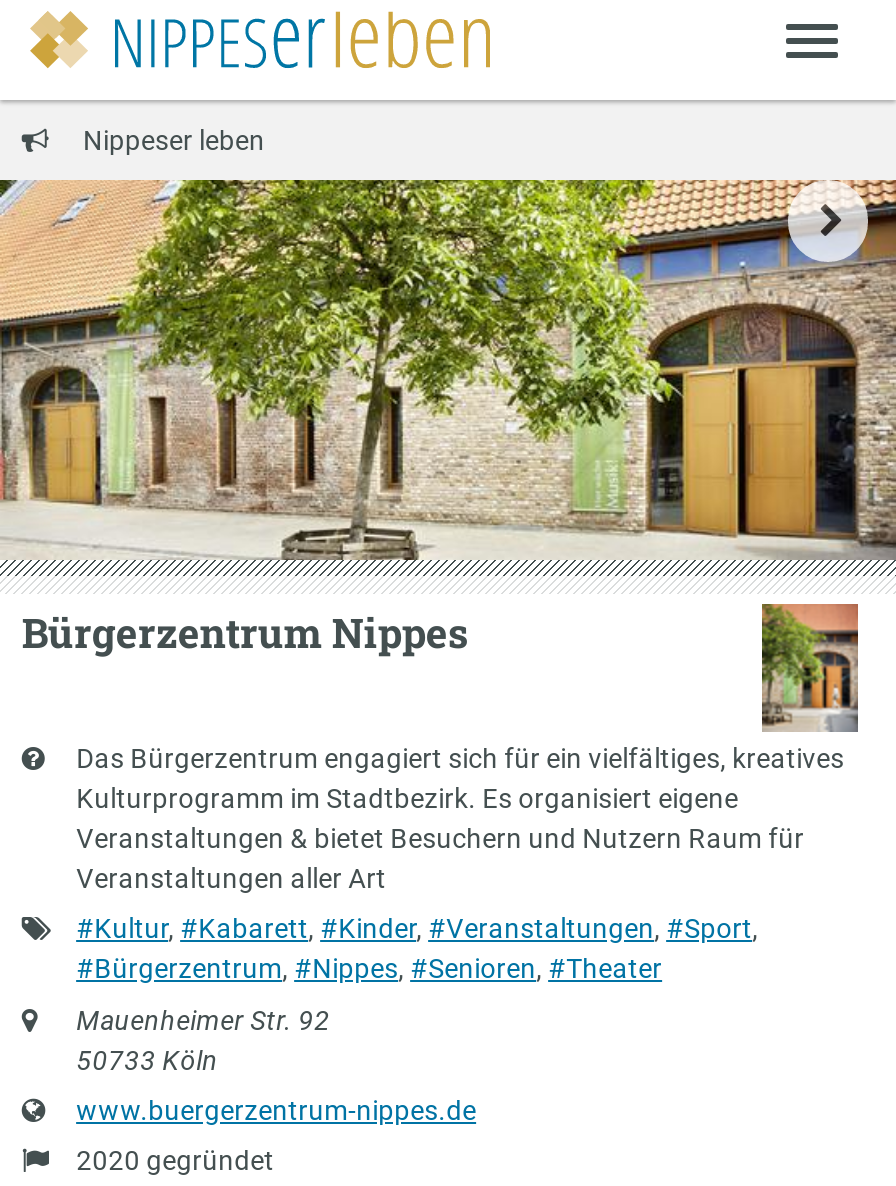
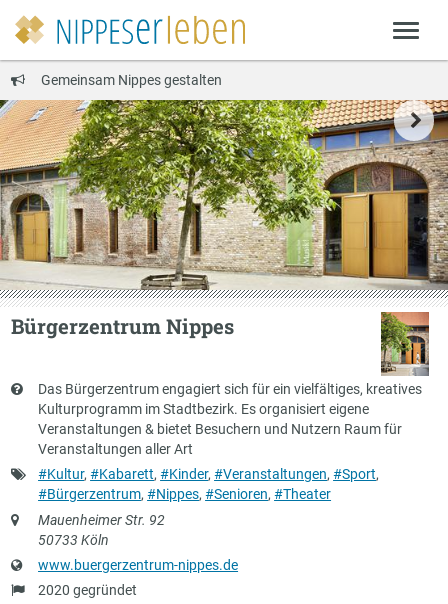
- Nippeser leben
+ Gemeinsam Nippes gestalten
